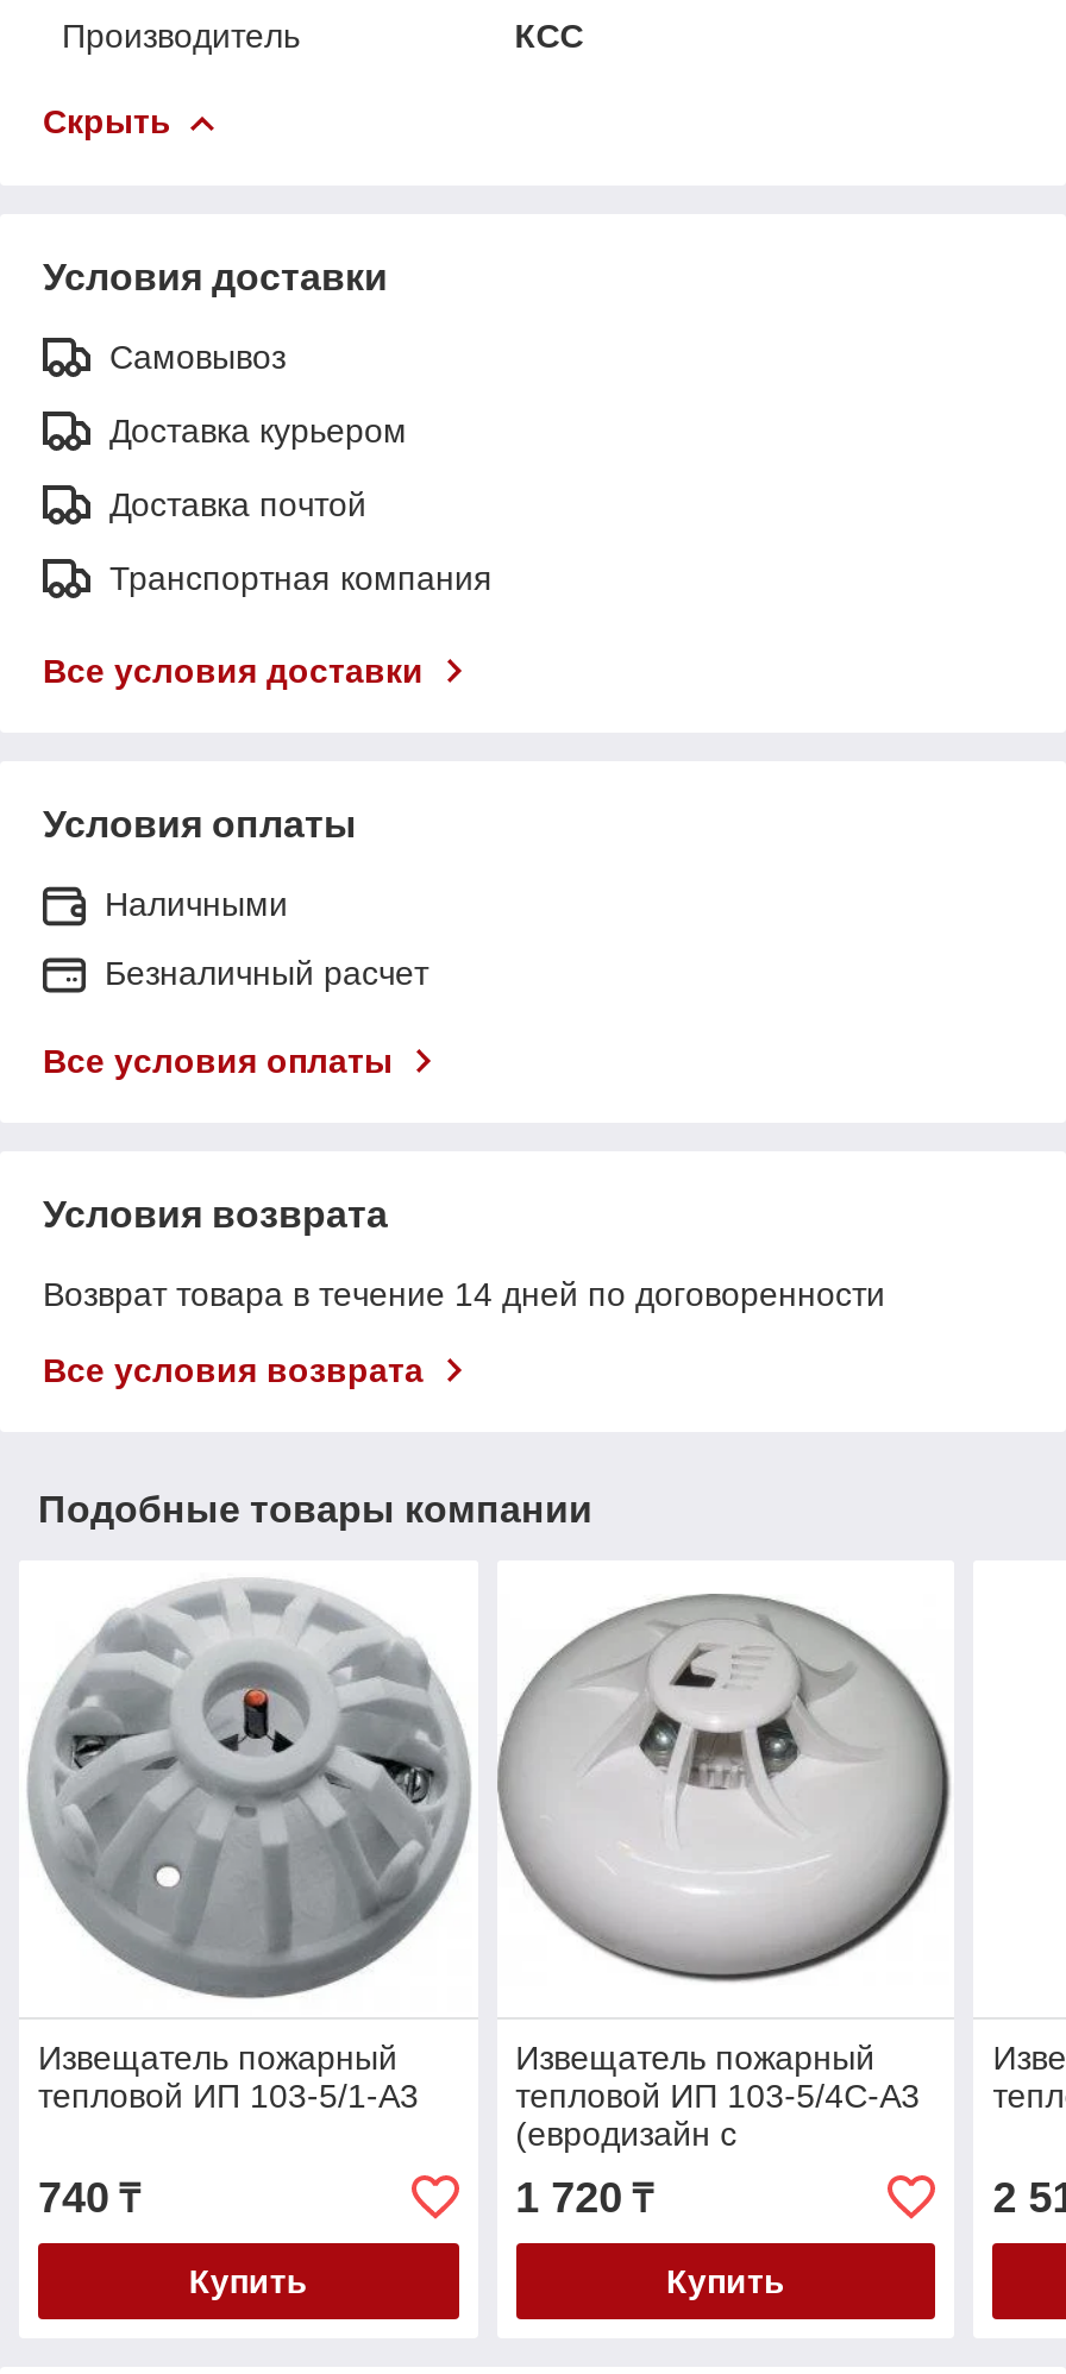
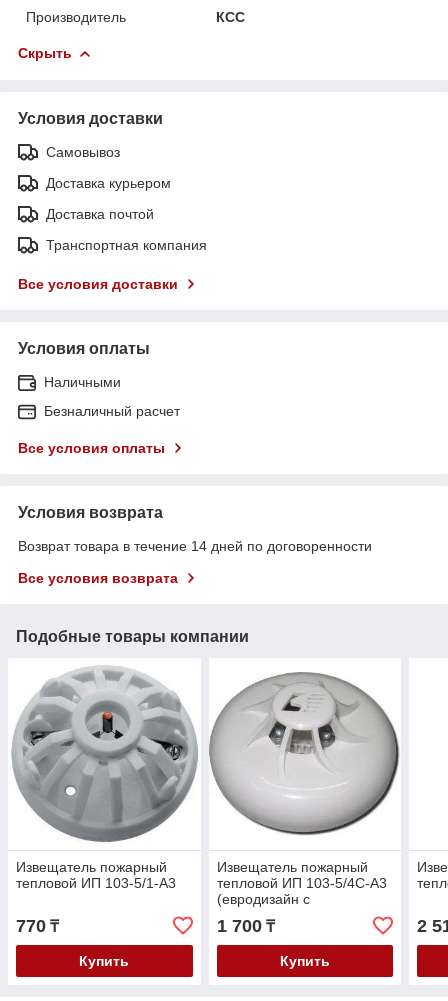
- 740 ₸
+ 770 ₸

- 1 720 ₸
+ 1 700 ₸
